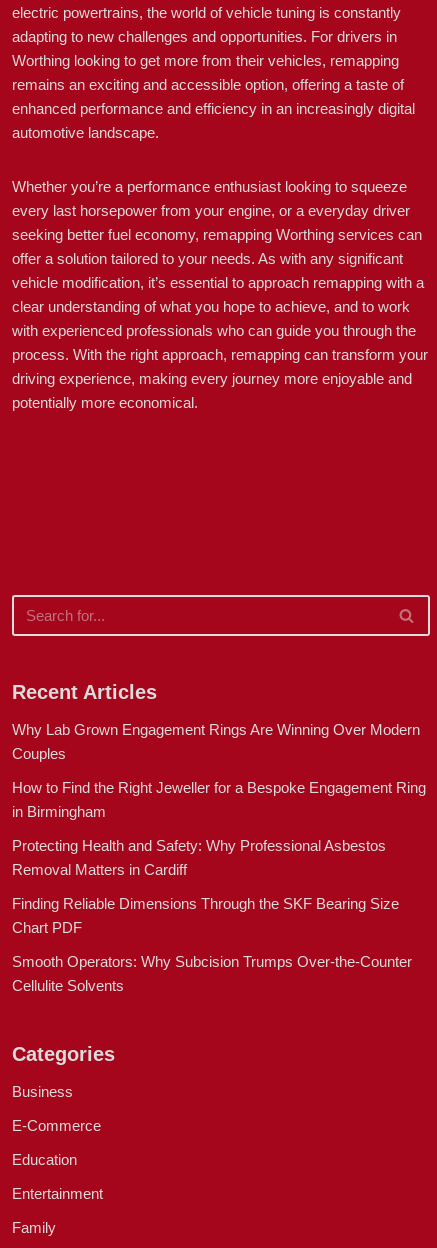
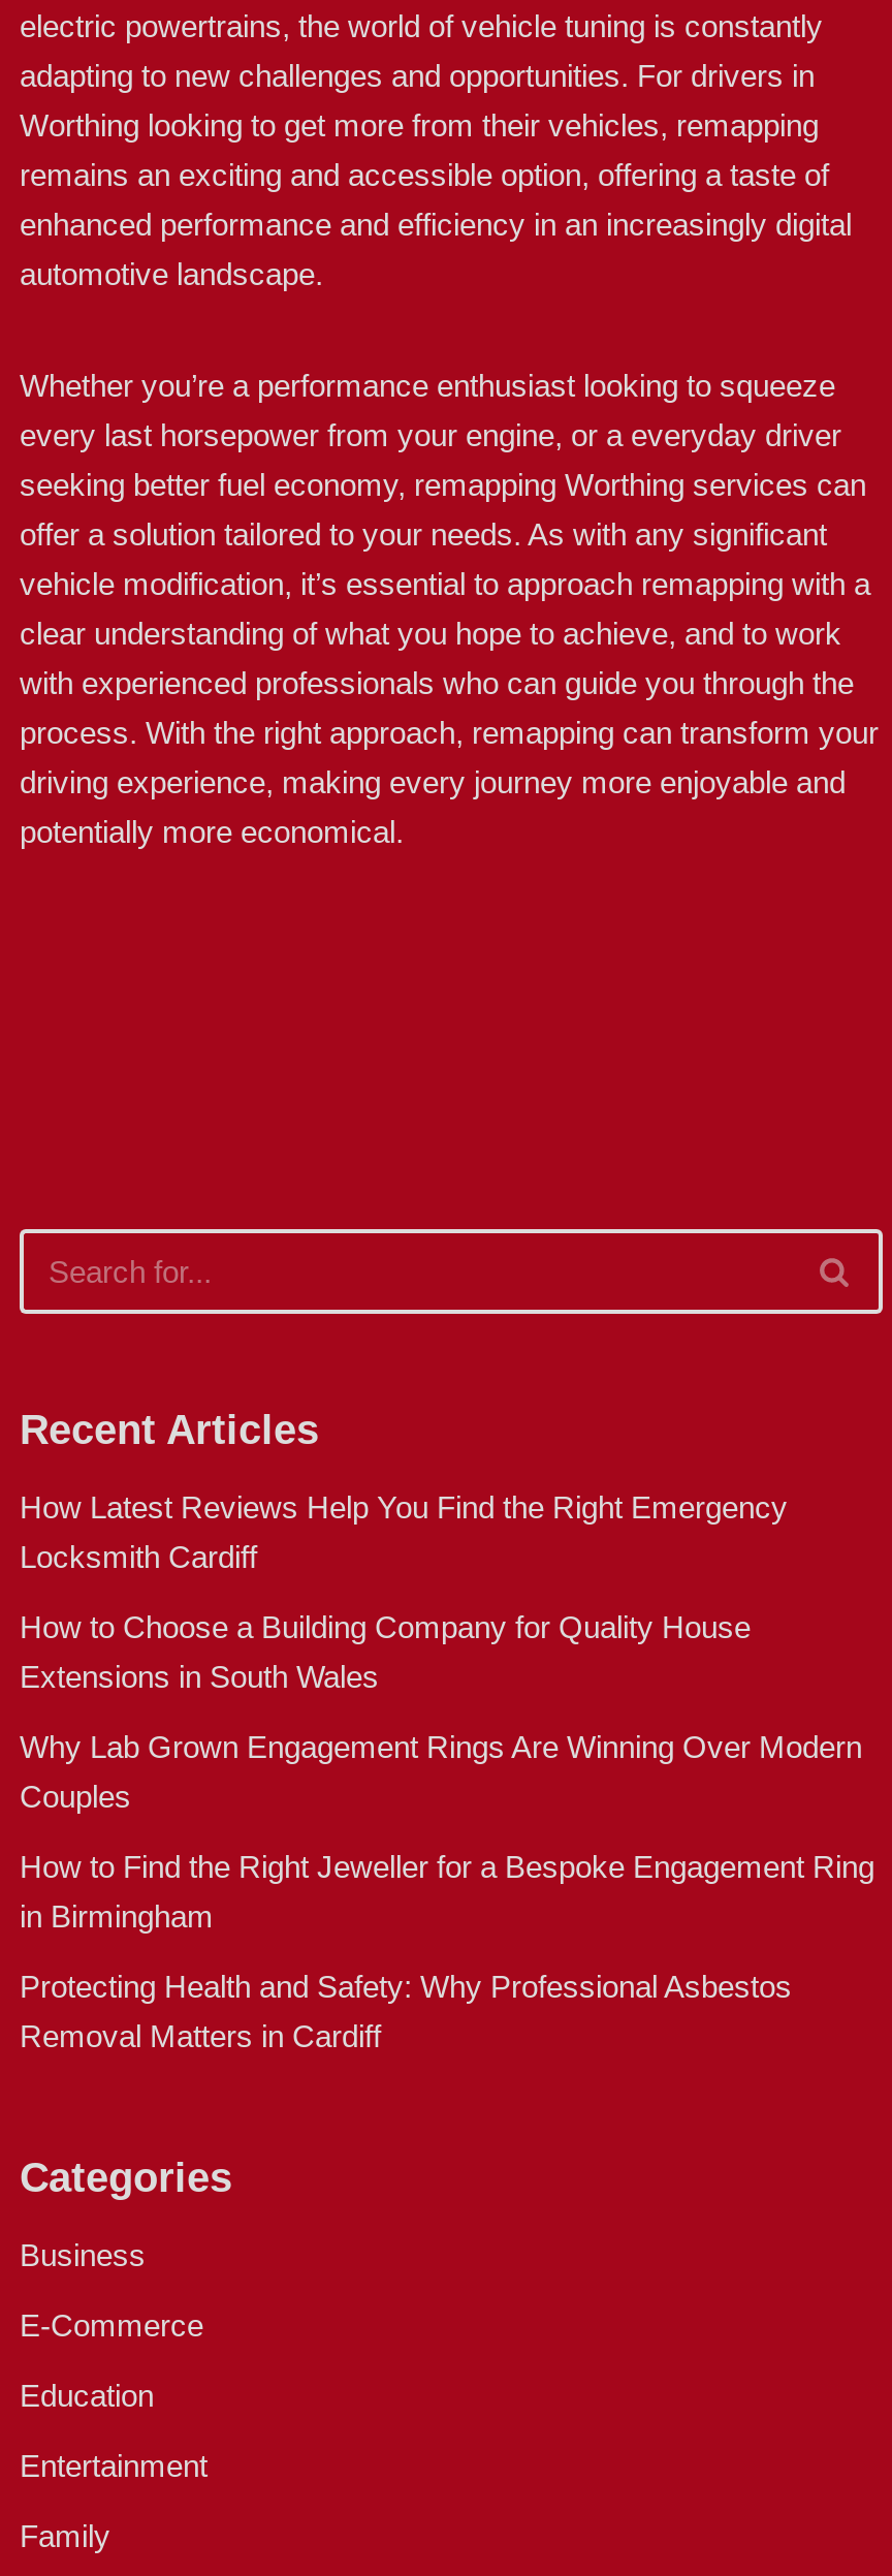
+ How Latest Reviews Help You Find the Right Emergency
+ Locksmith Cardiff
+ How to Choose a Building Company for Quality House
+ Extensions in South Wales

moved down: Why Lab Grown Engagement Rings Are Winning Over Modern | Couples | How to Find the Right Jeweller for a Bespoke Engagement Ring | in Birmingham | Protecting Health and Safety: Why Professional Asbestos | Removal Matters in Cardiff

- Finding Reliable Dimensions Through the SKF Bearing Size
- Chart PDF
- Smooth Operators: Why Subcision Trumps Over-the-Counter
- Cellulite Solvents
